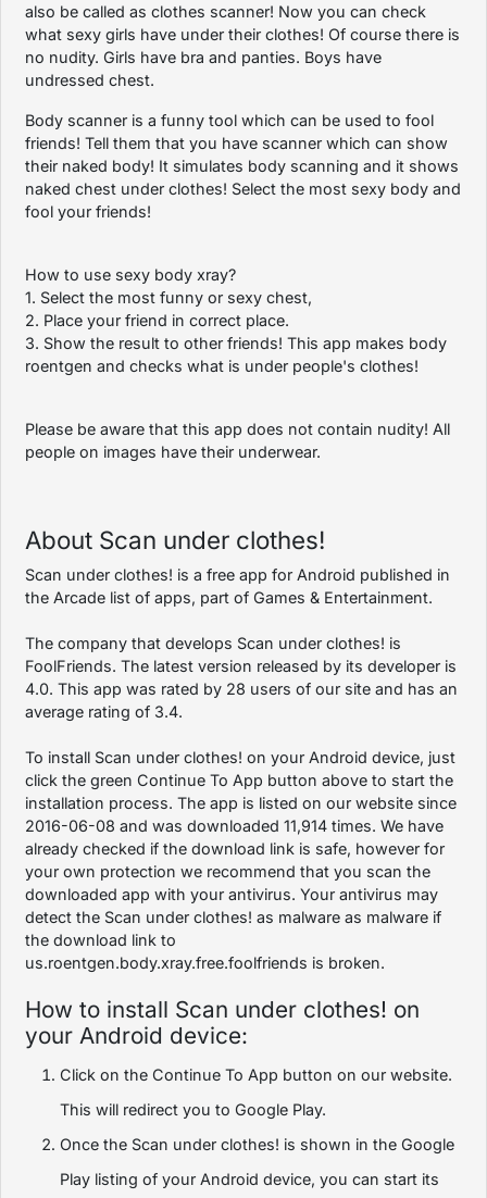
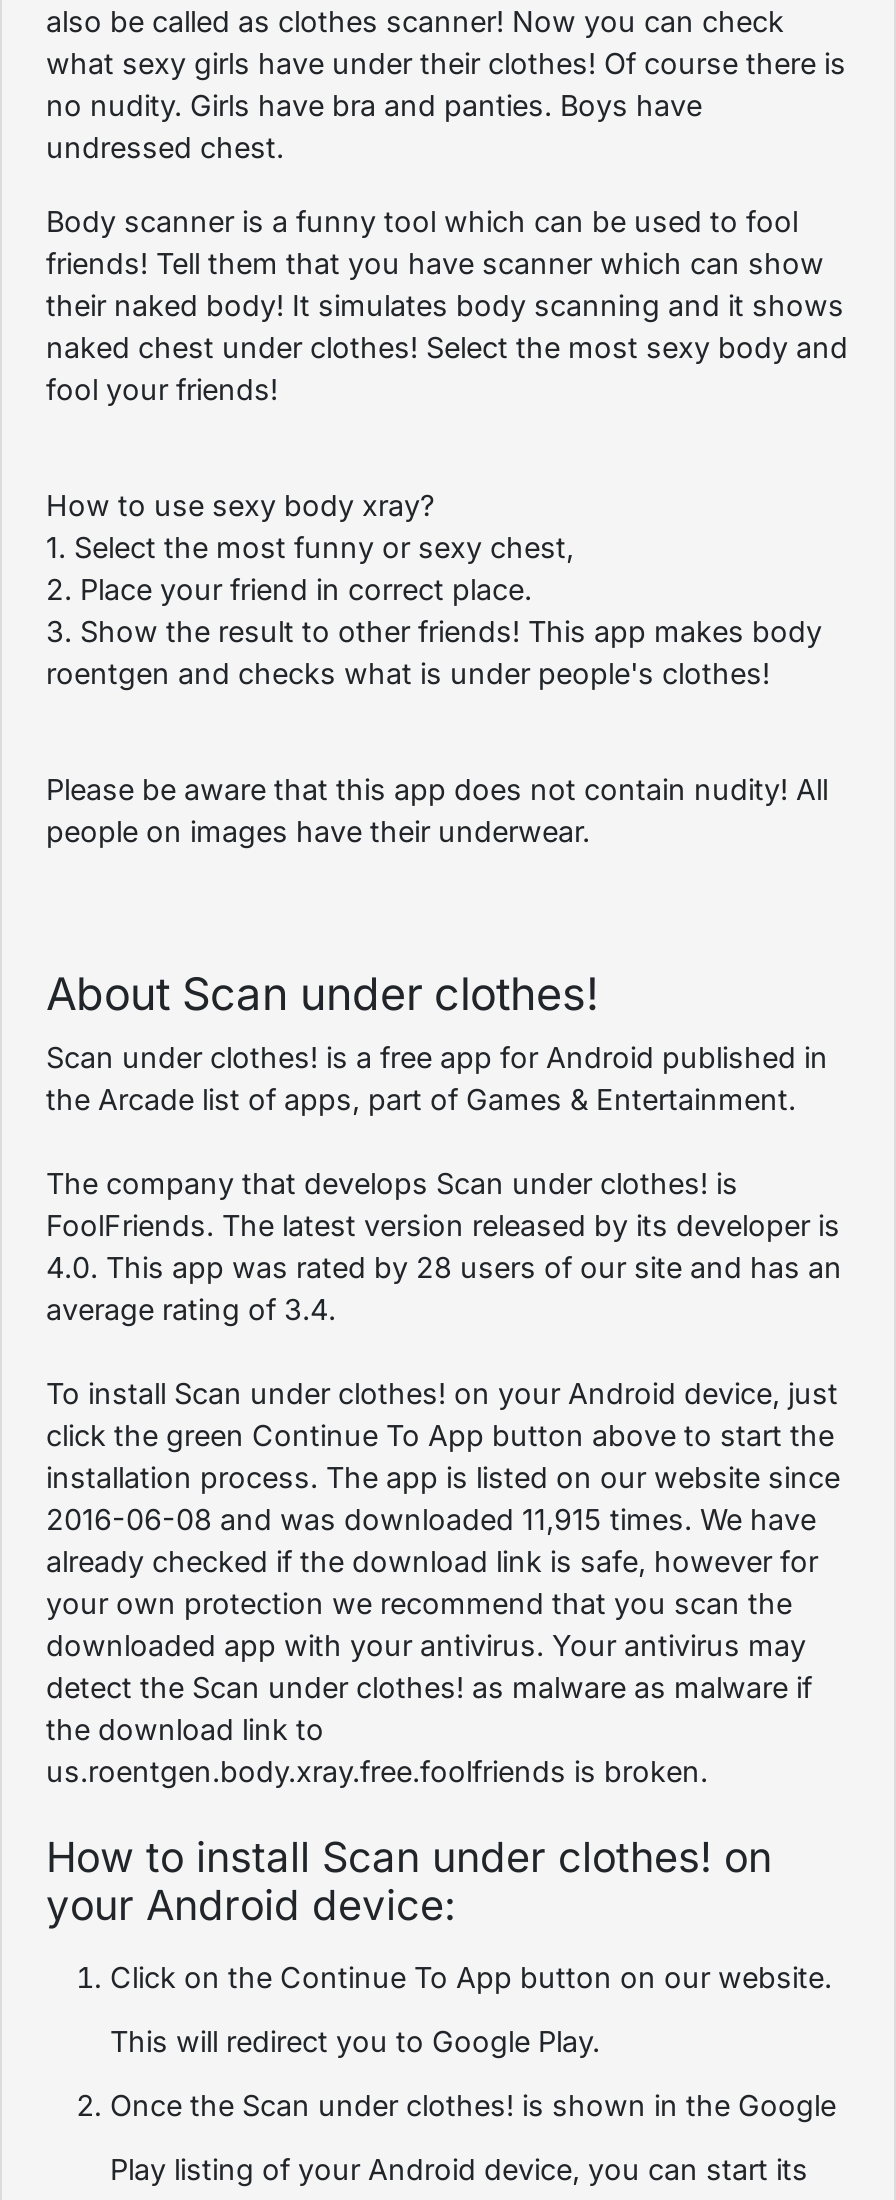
- 2016-06-08 and was downloaded 11,914 times. We have
+ 2016-06-08 and was downloaded 11,915 times. We have
